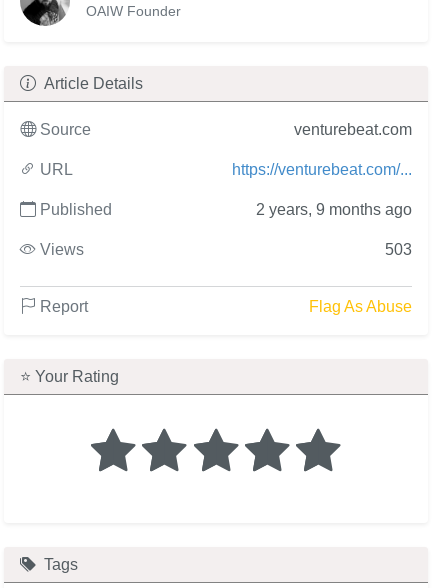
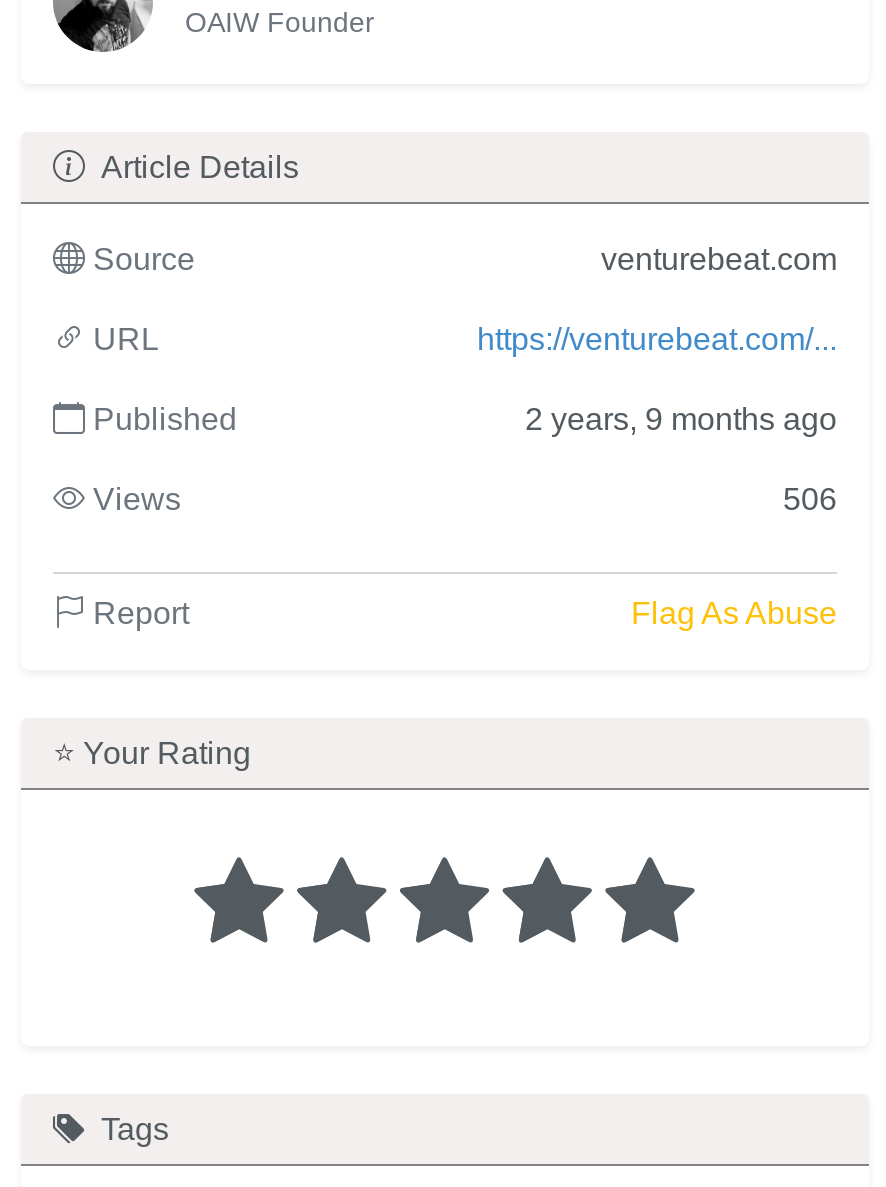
- 503
+ 506
